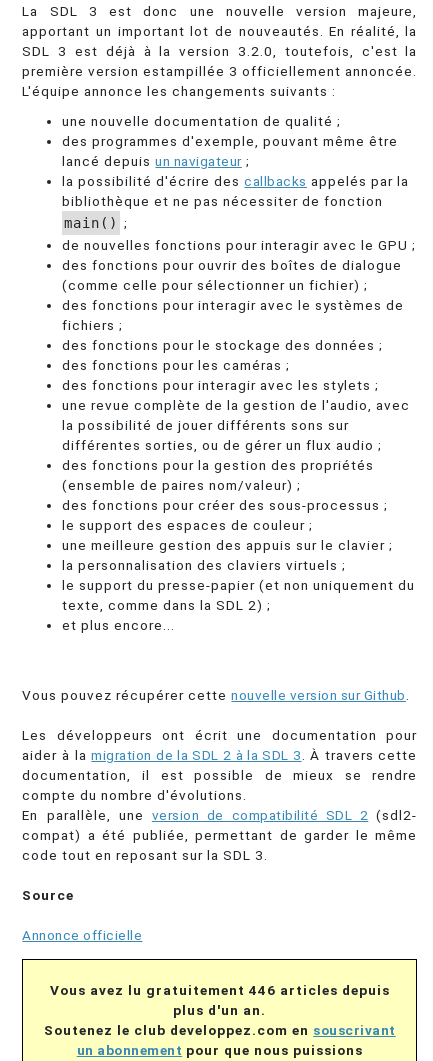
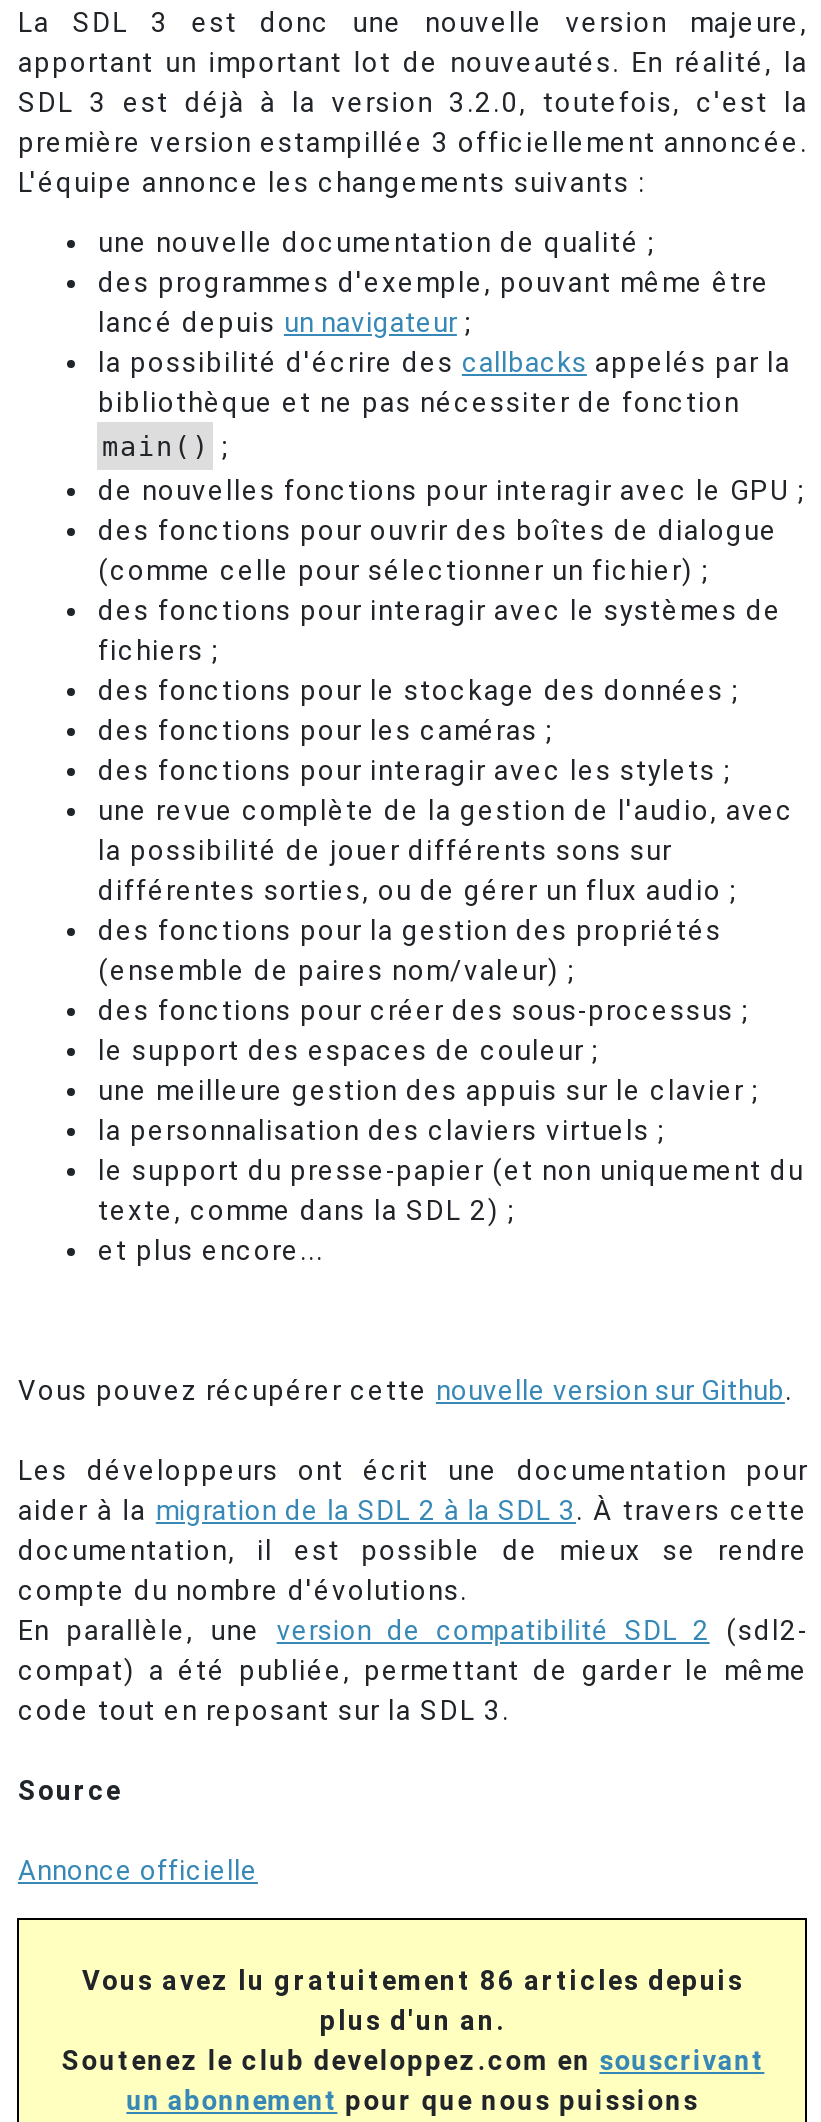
- Vous avez lu gratuitement 446 articles depuis
+ Vous avez lu gratuitement 86 articles depuis
